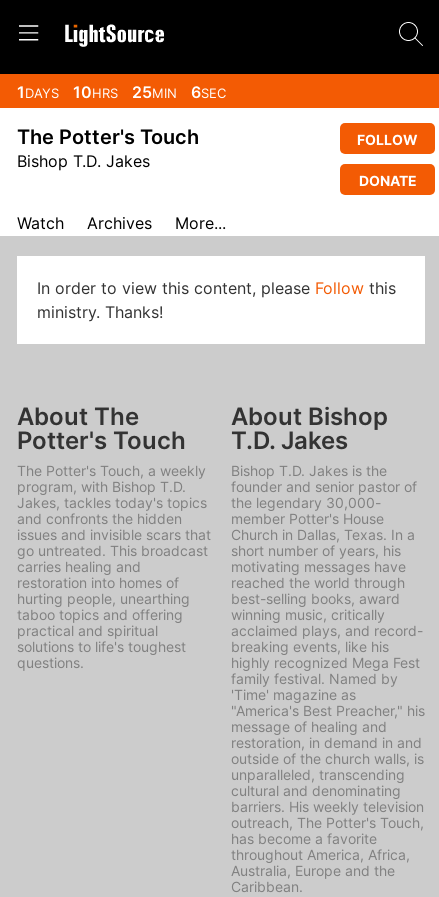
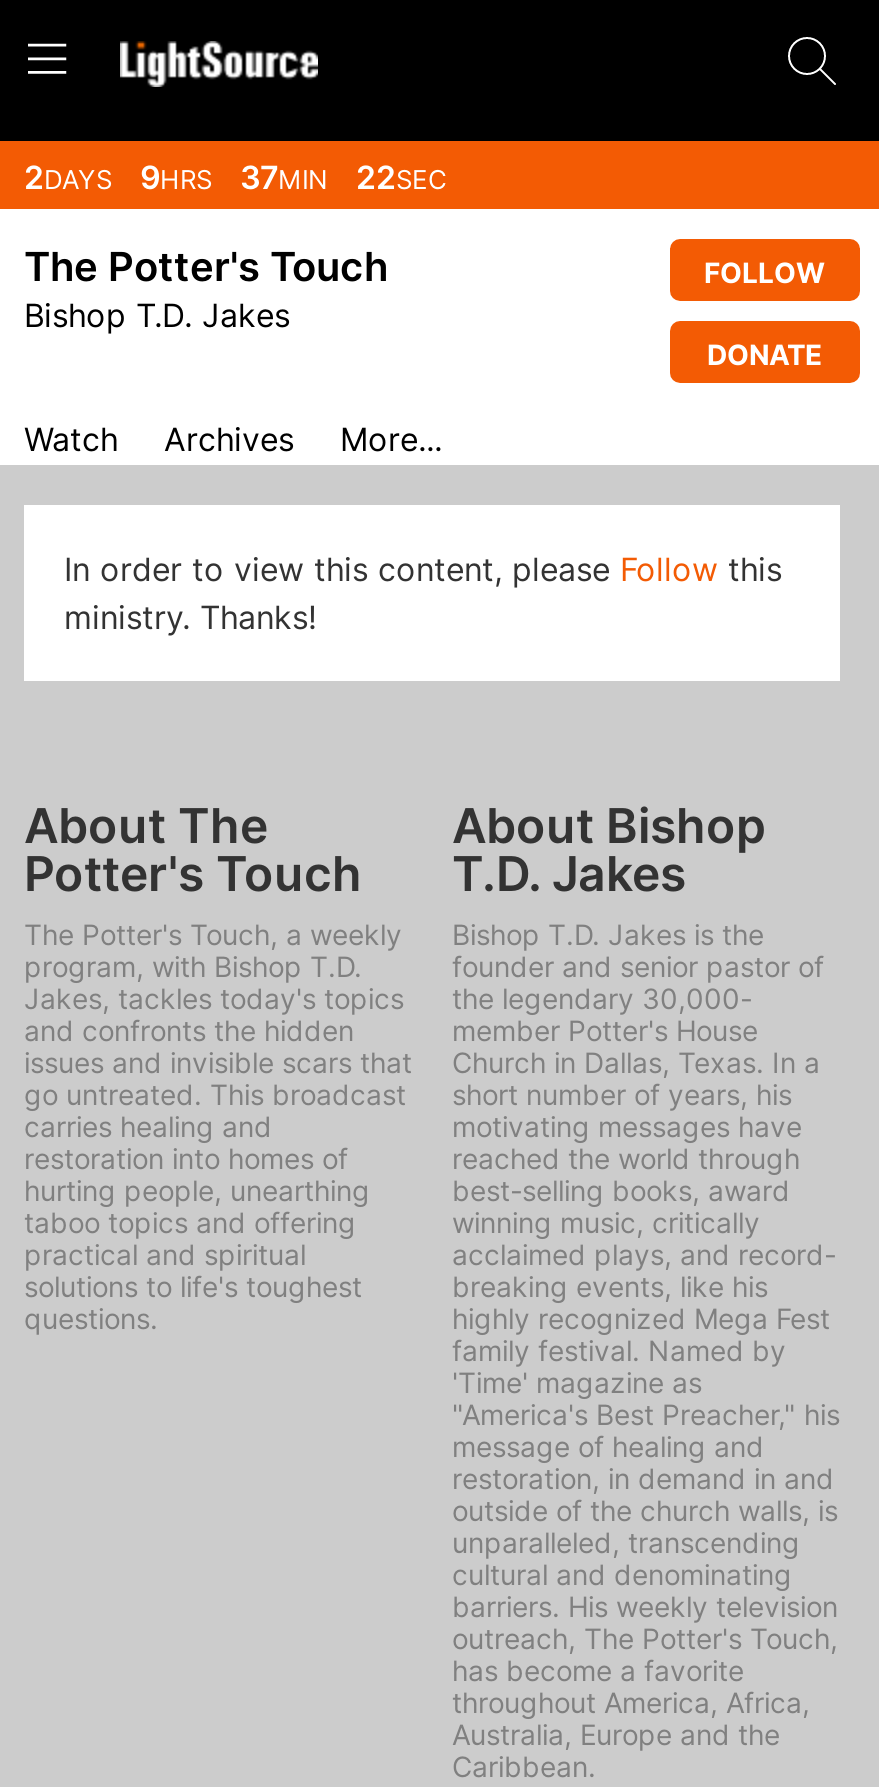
- 1DAYS 10HRS 25MIN 6SEC
+ 2DAYS 9HRS 37MIN 22SEC
